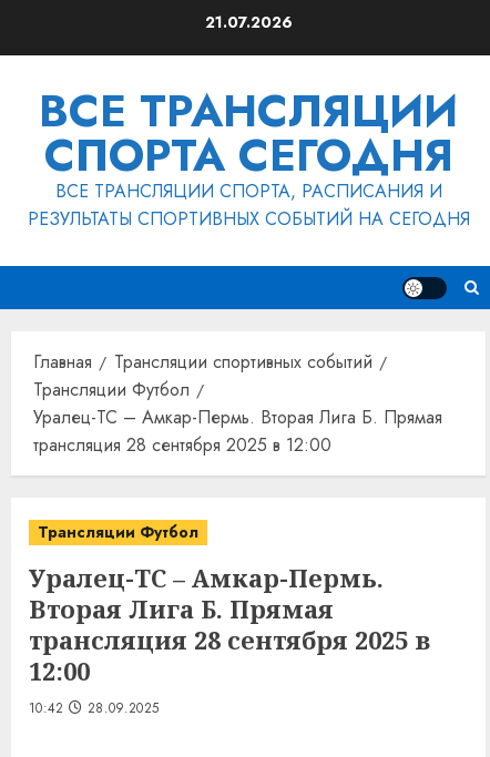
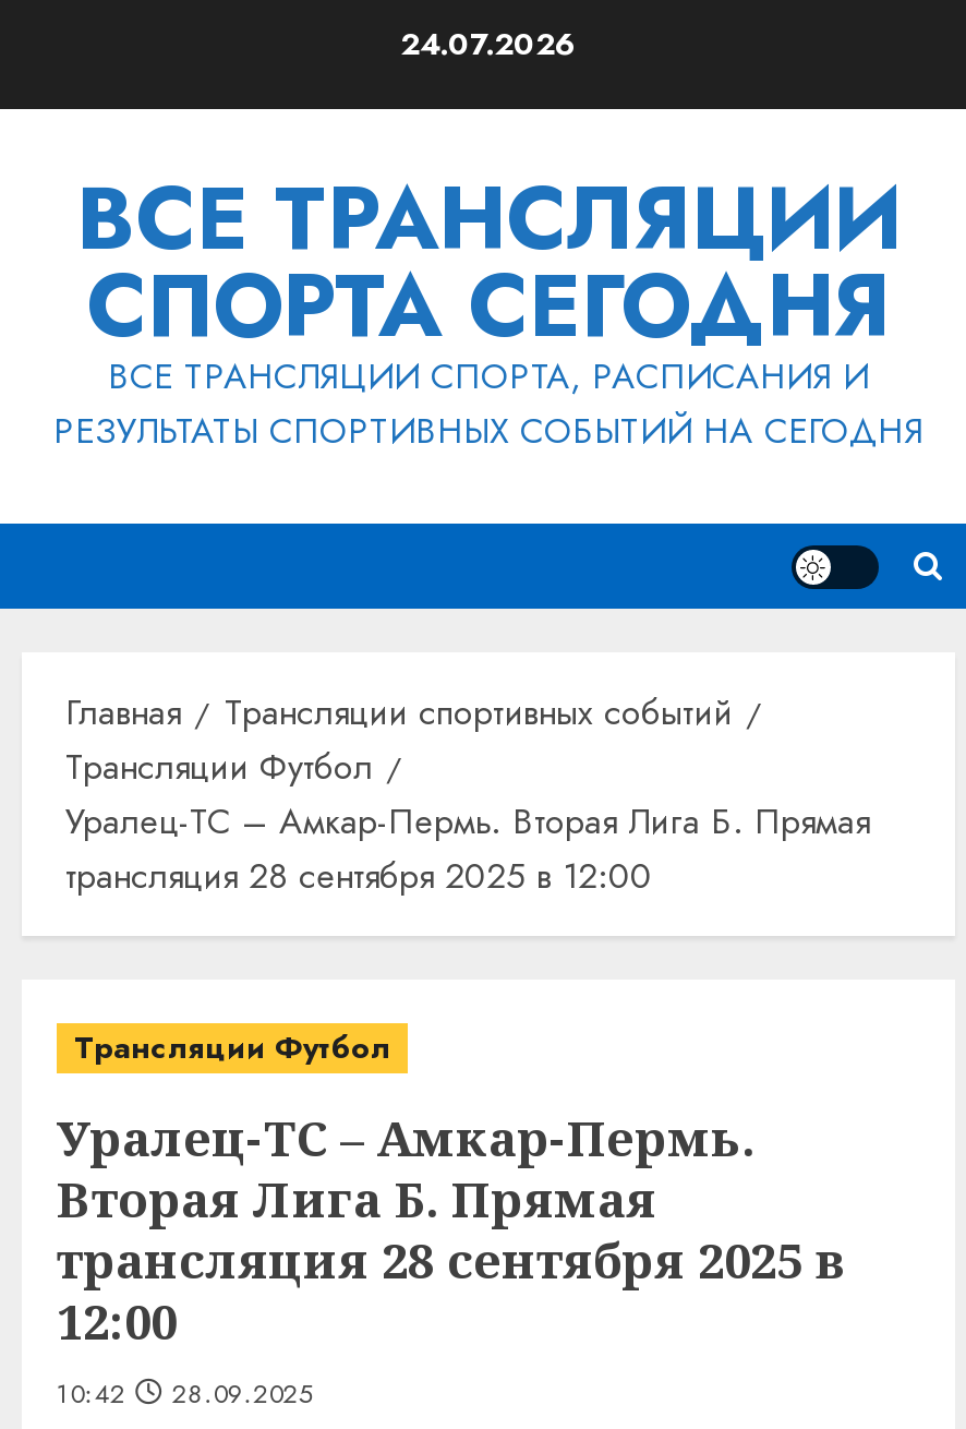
- 21.07.2026
+ 24.07.2026
